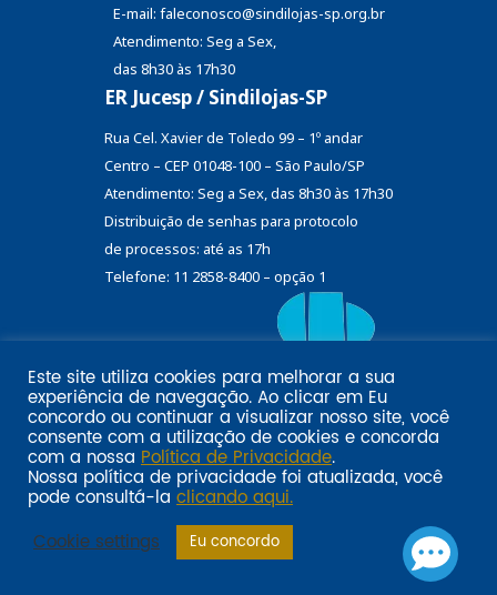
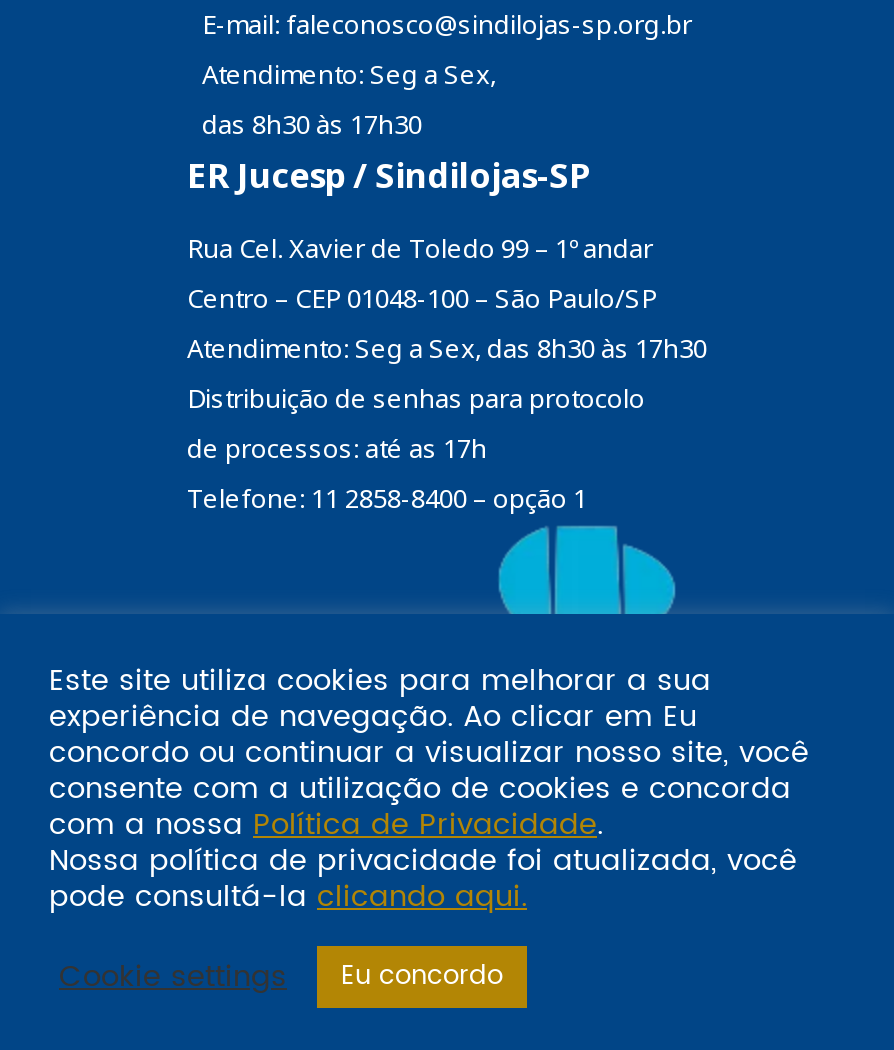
- [image]
